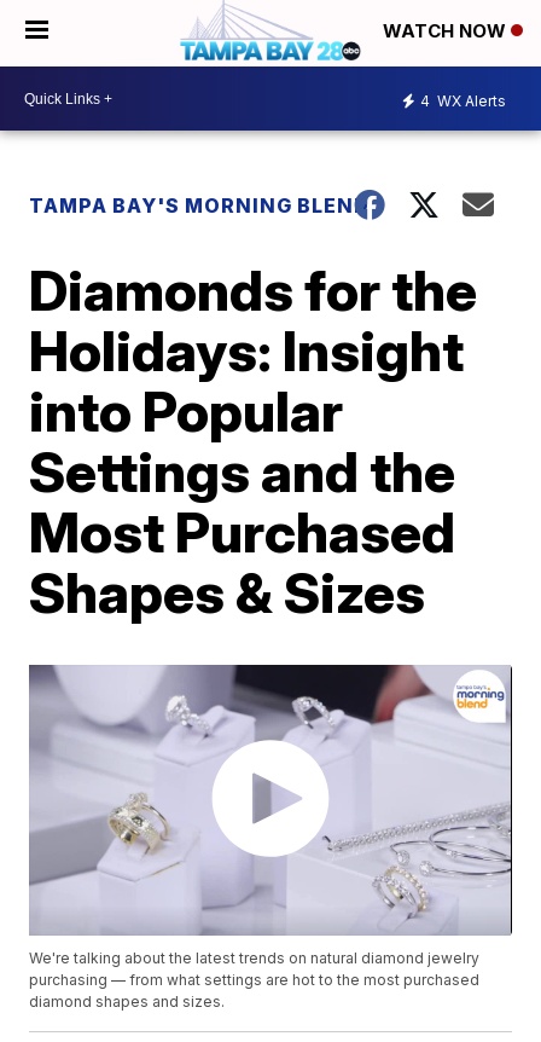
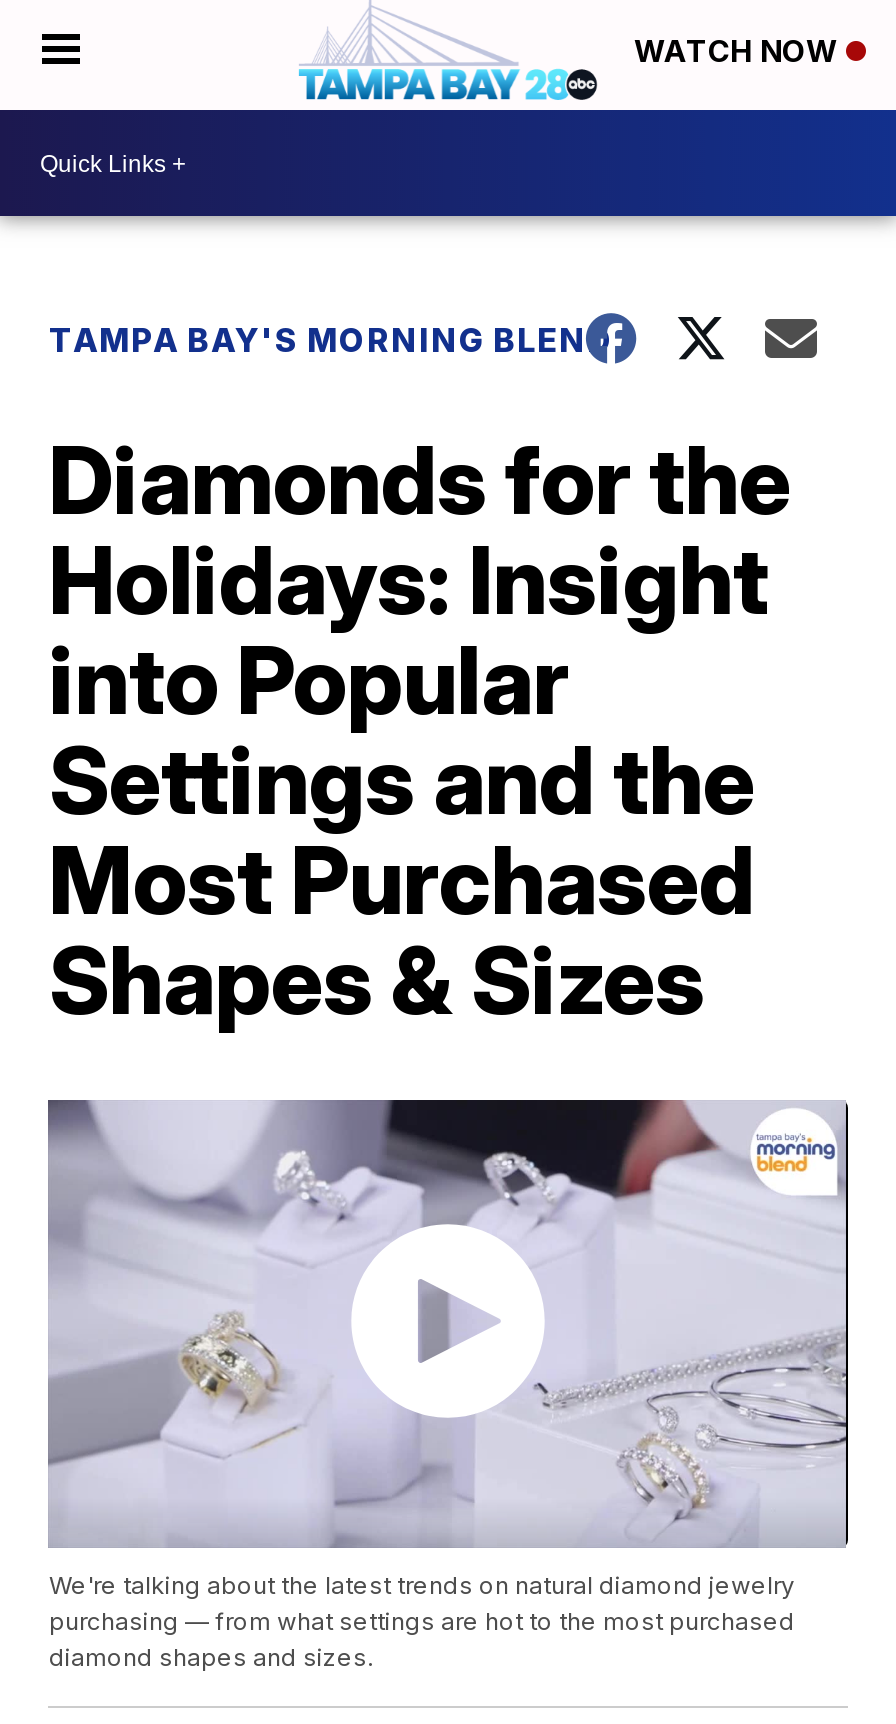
- 4 WX Alerts
